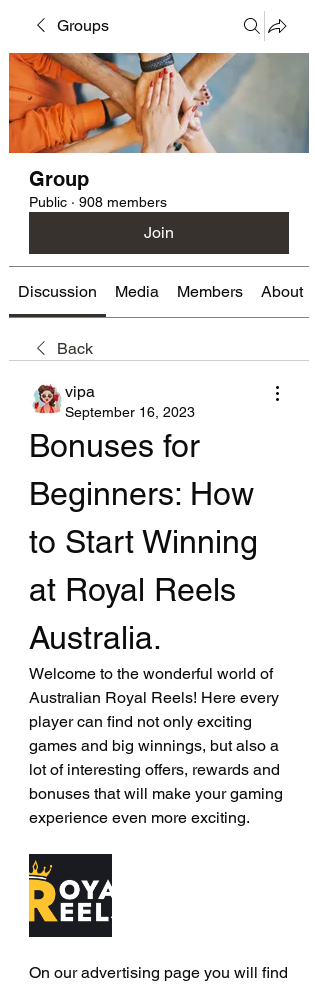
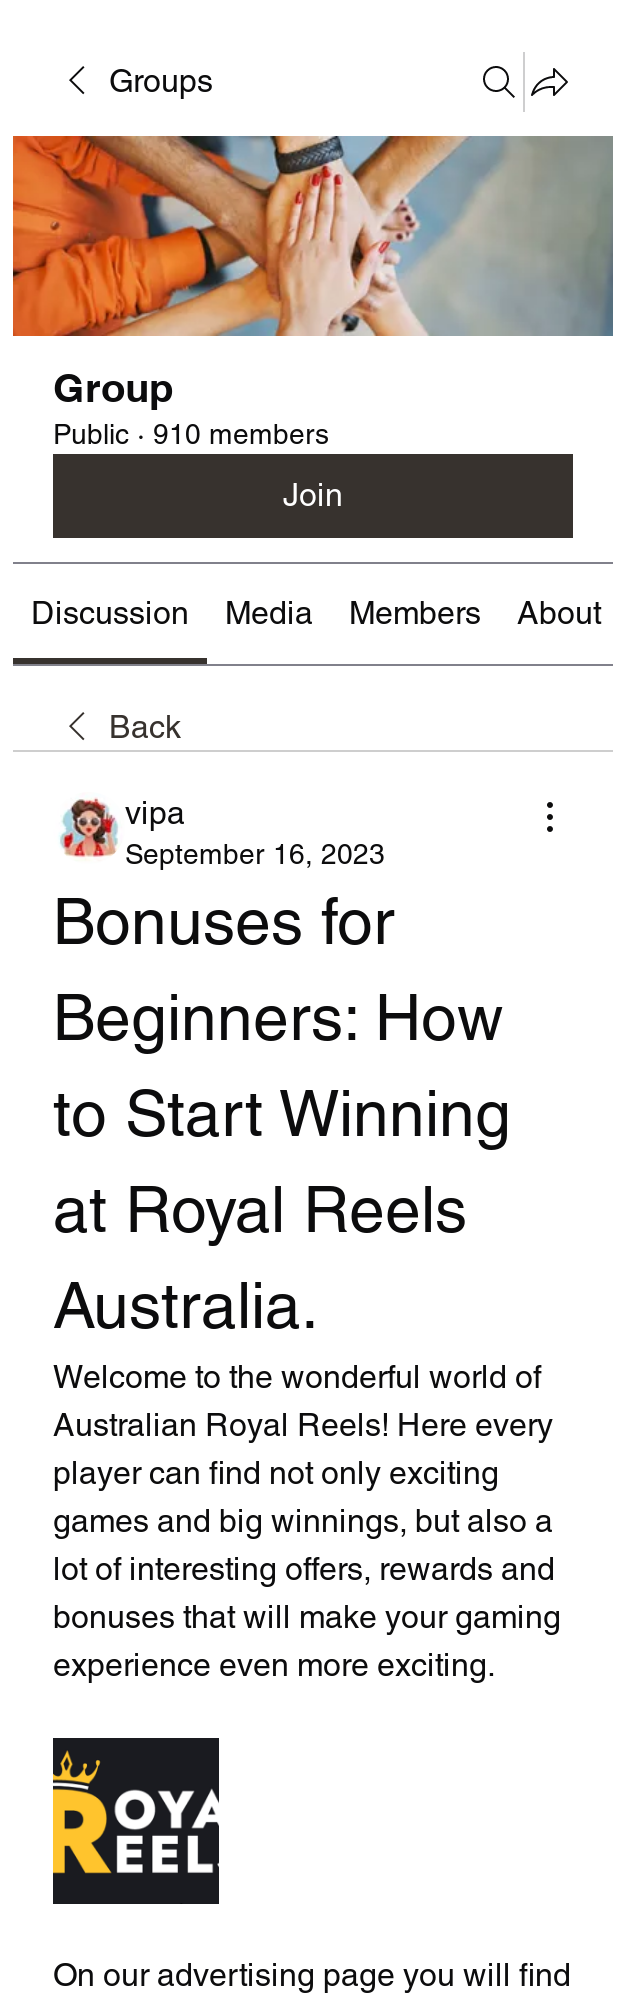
- Public · 908 members
+ Public · 910 members
